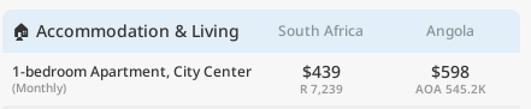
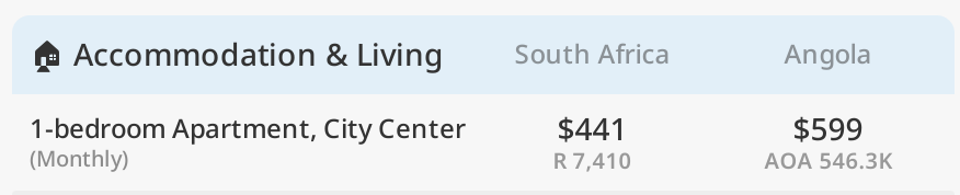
- $439
+ $441

- $598
+ $599

- R 7,239
+ R 7,410

- AOA 545.2K
+ AOA 546.3K
